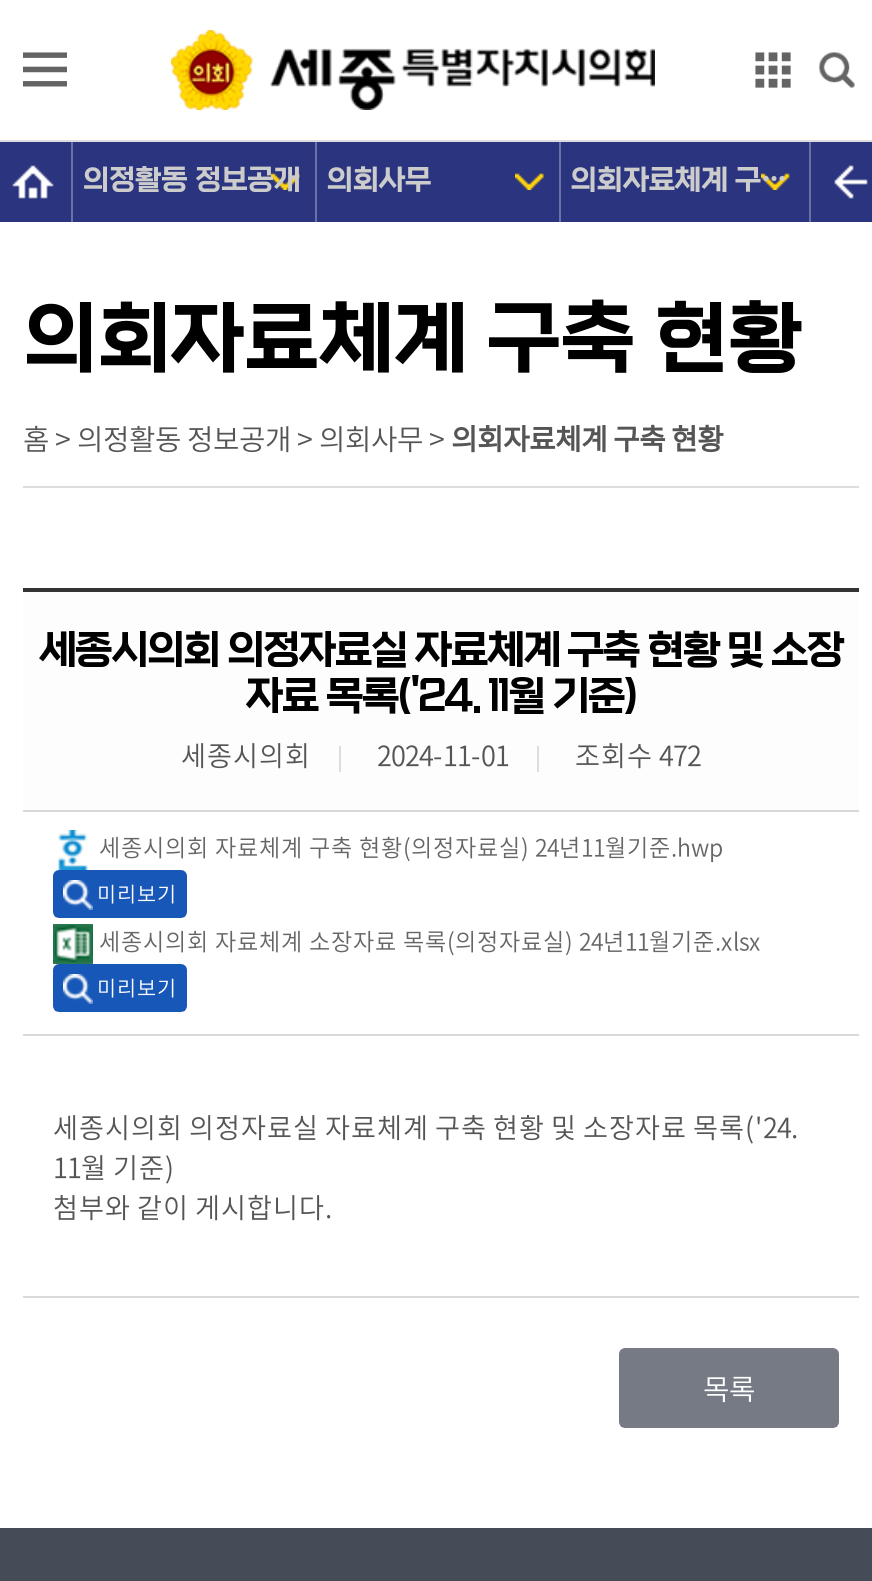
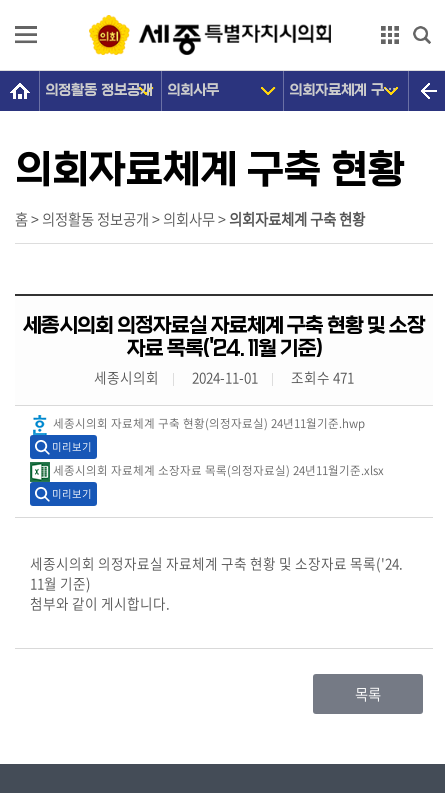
- 세종시의회 2024-11-01 조회수 472
+ 세종시의회 2024-11-01 조회수 471
